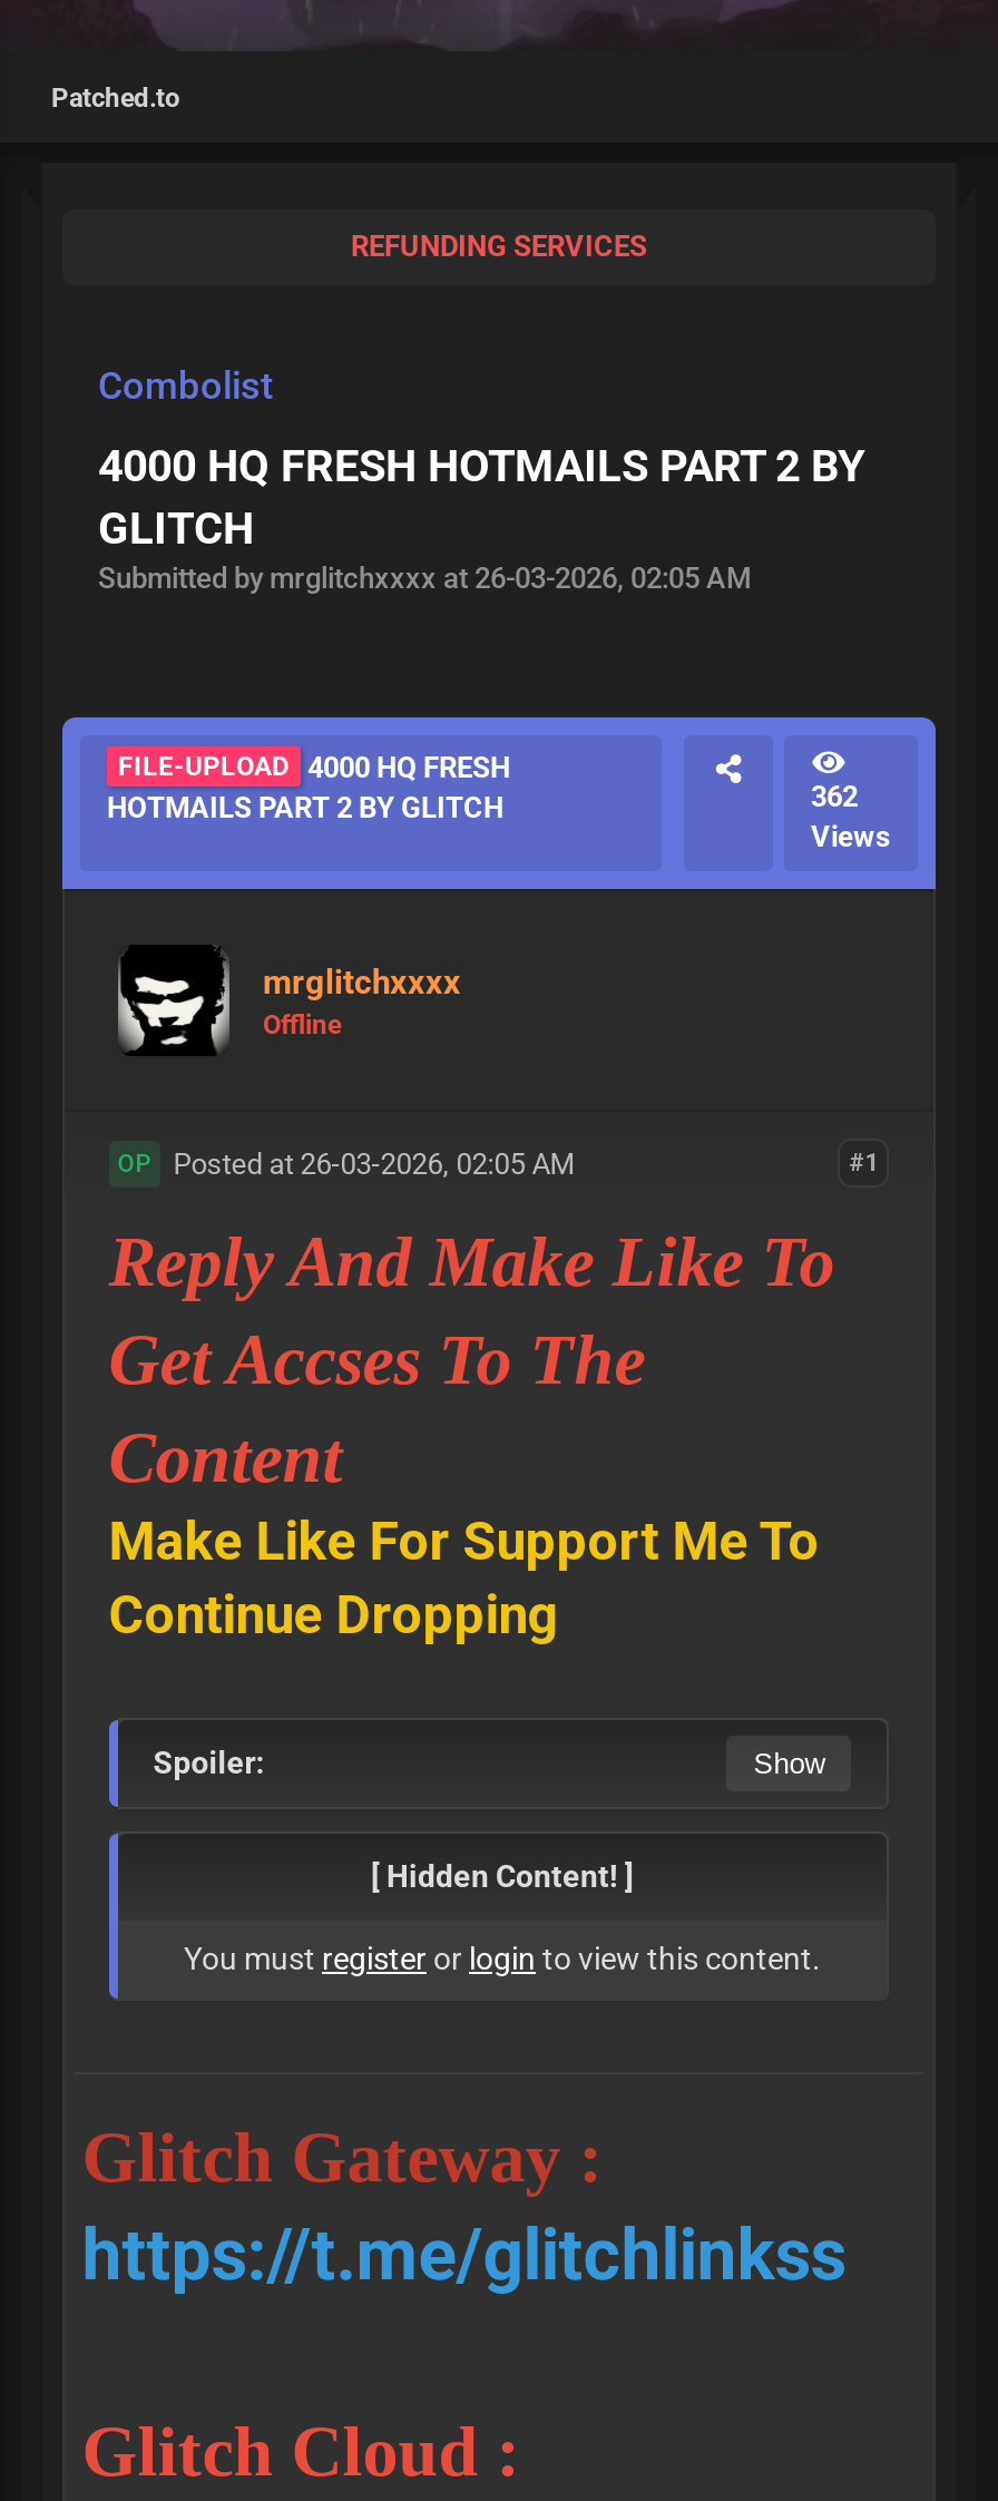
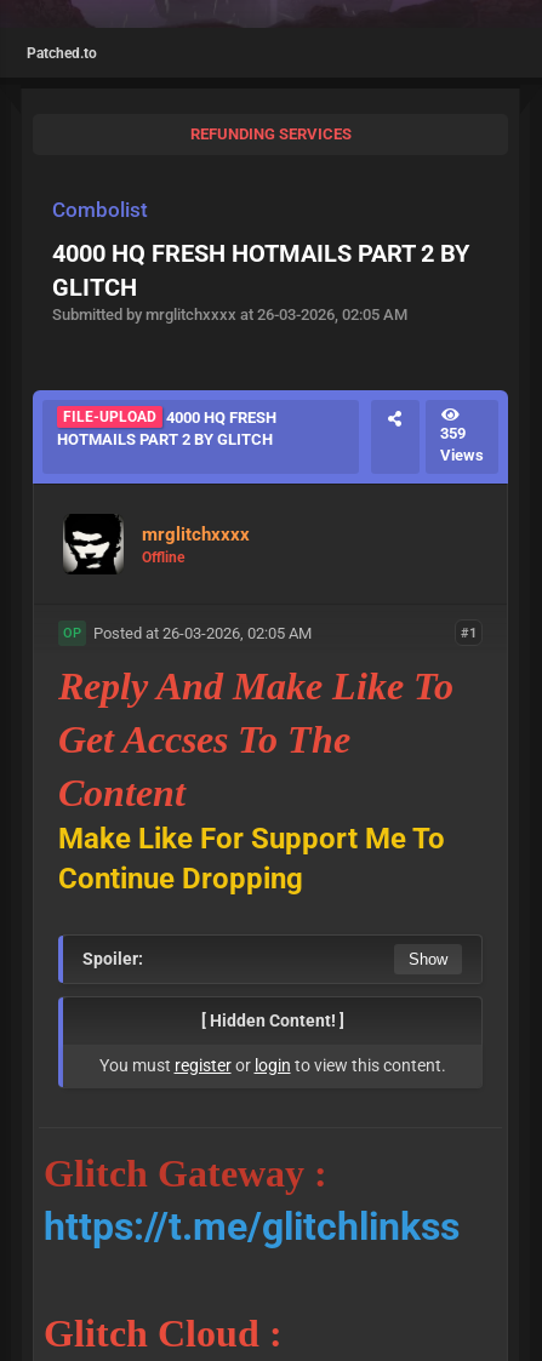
- 362
+ 359
